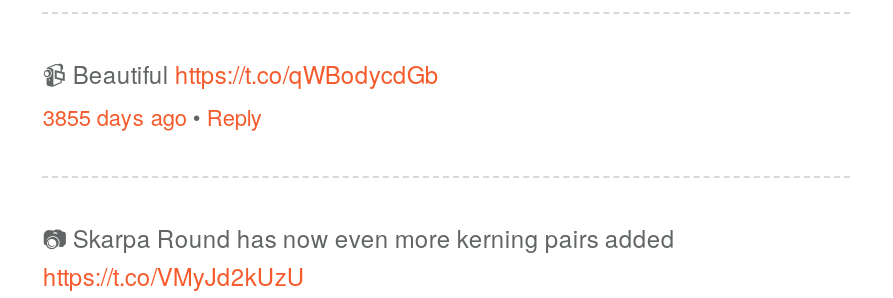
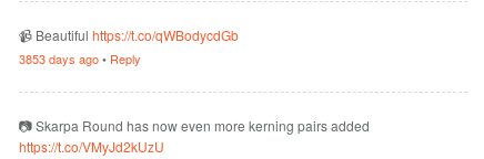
- 3855 days ago • Reply
+ 3853 days ago • Reply
